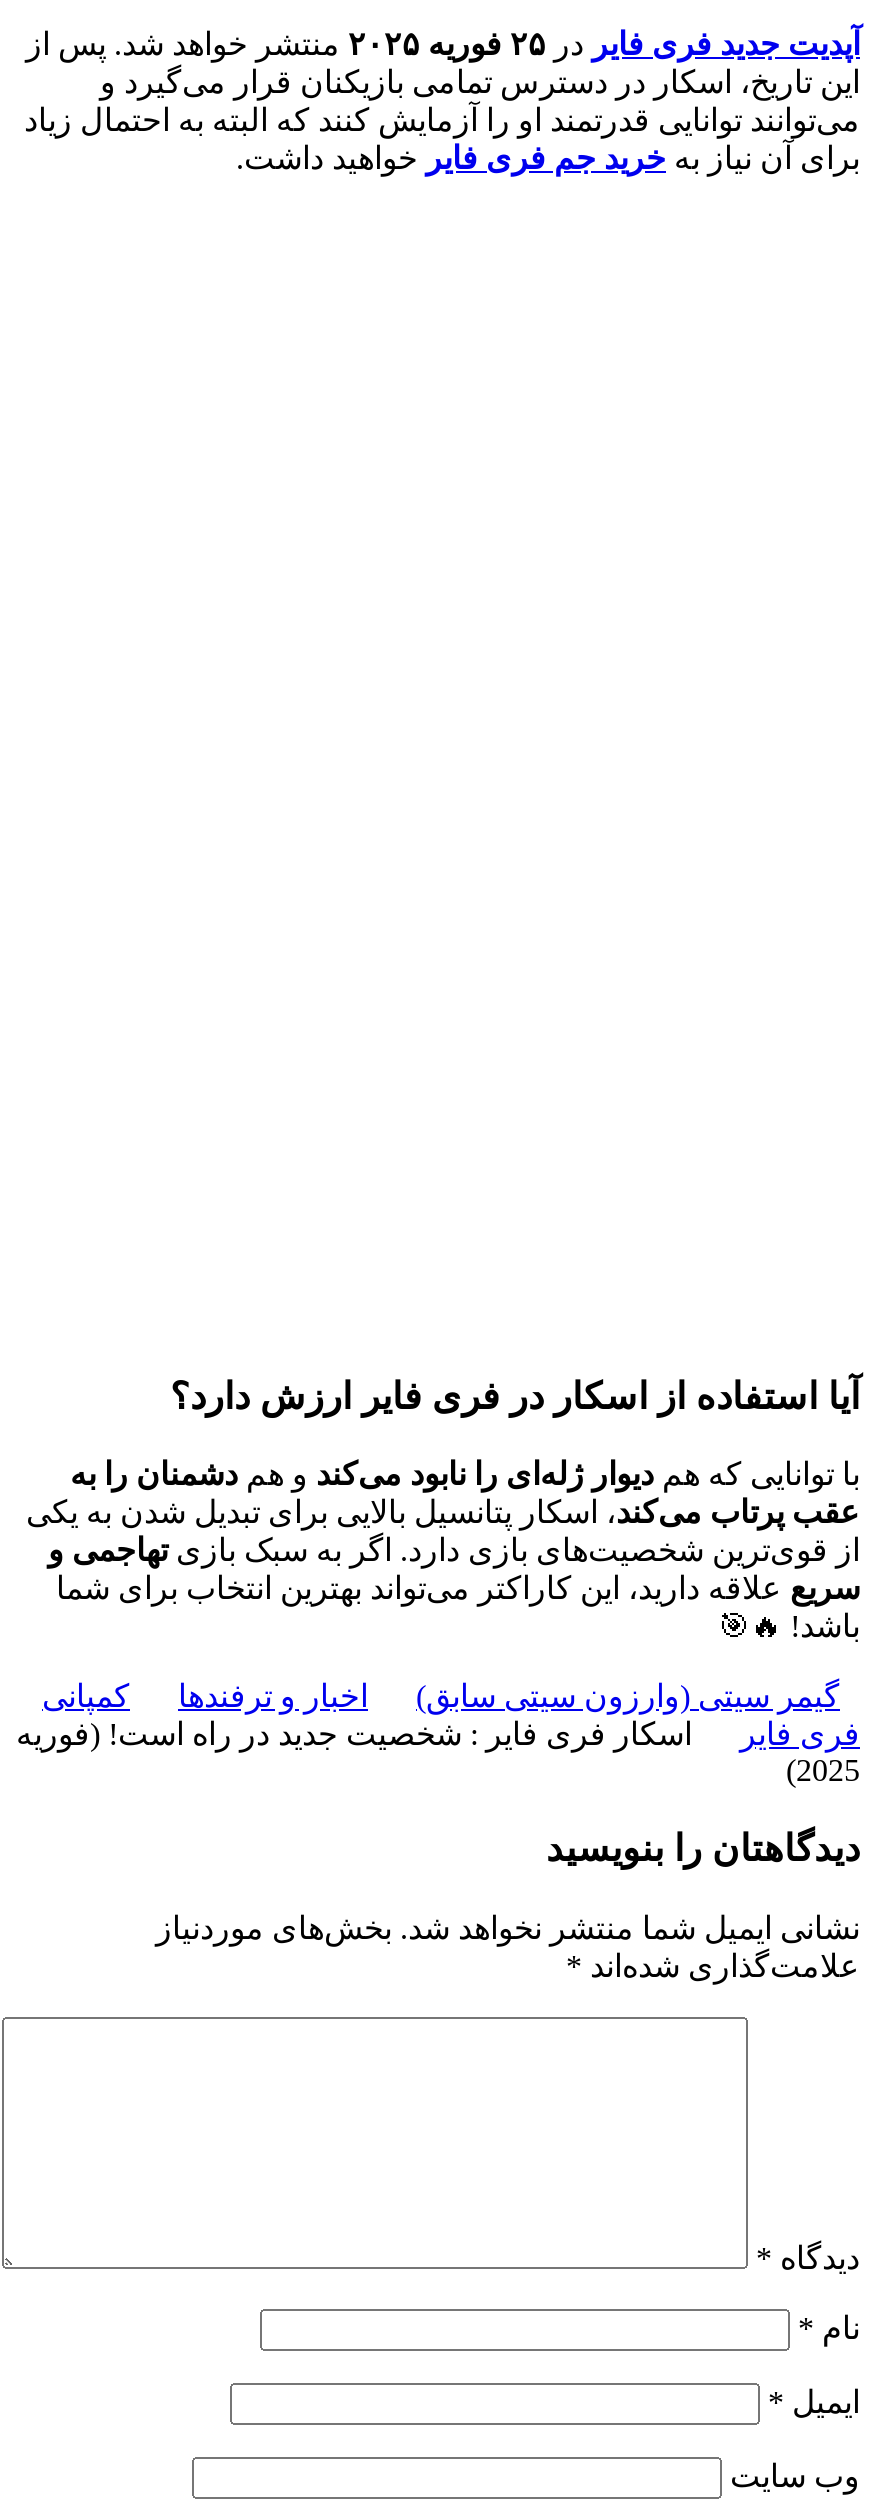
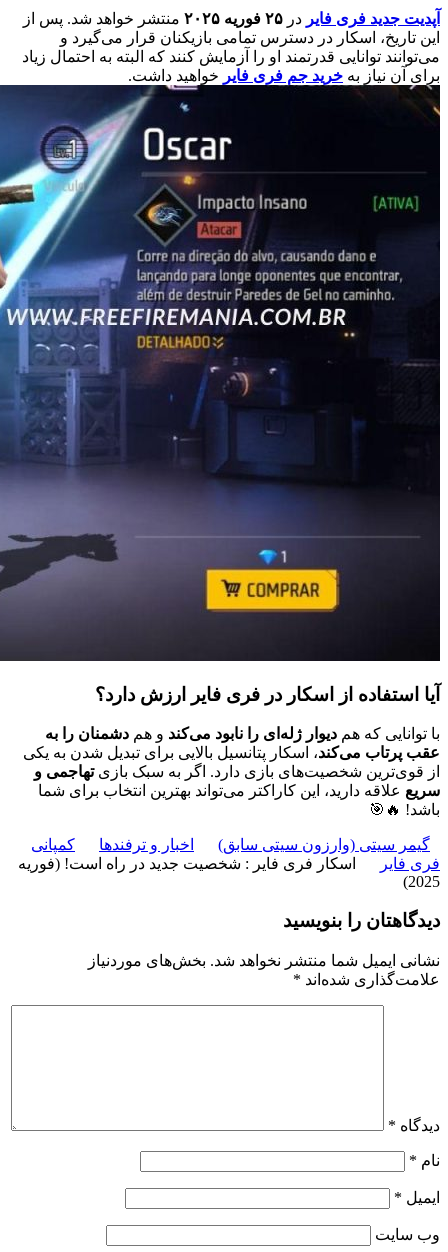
+ [image]
